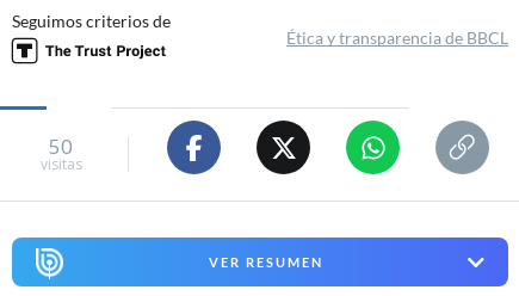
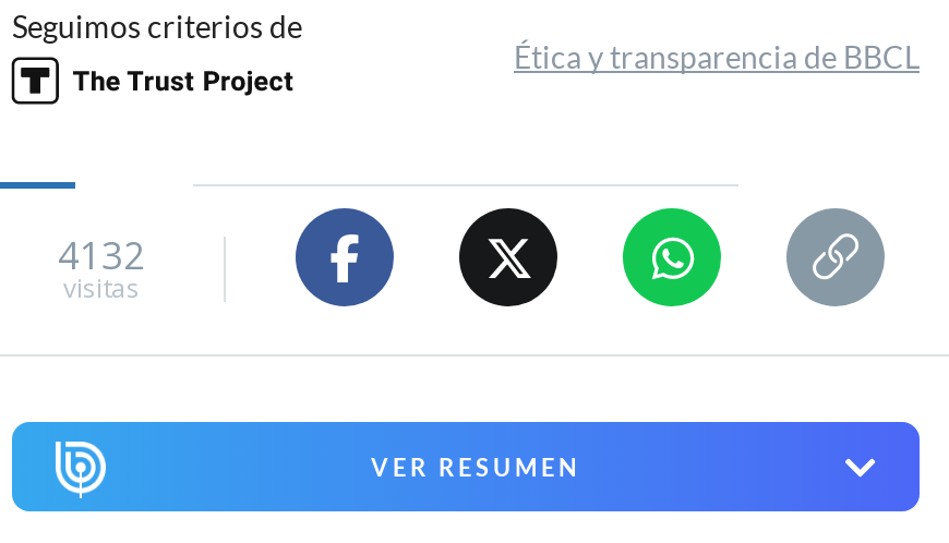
- 50
+ 4132
